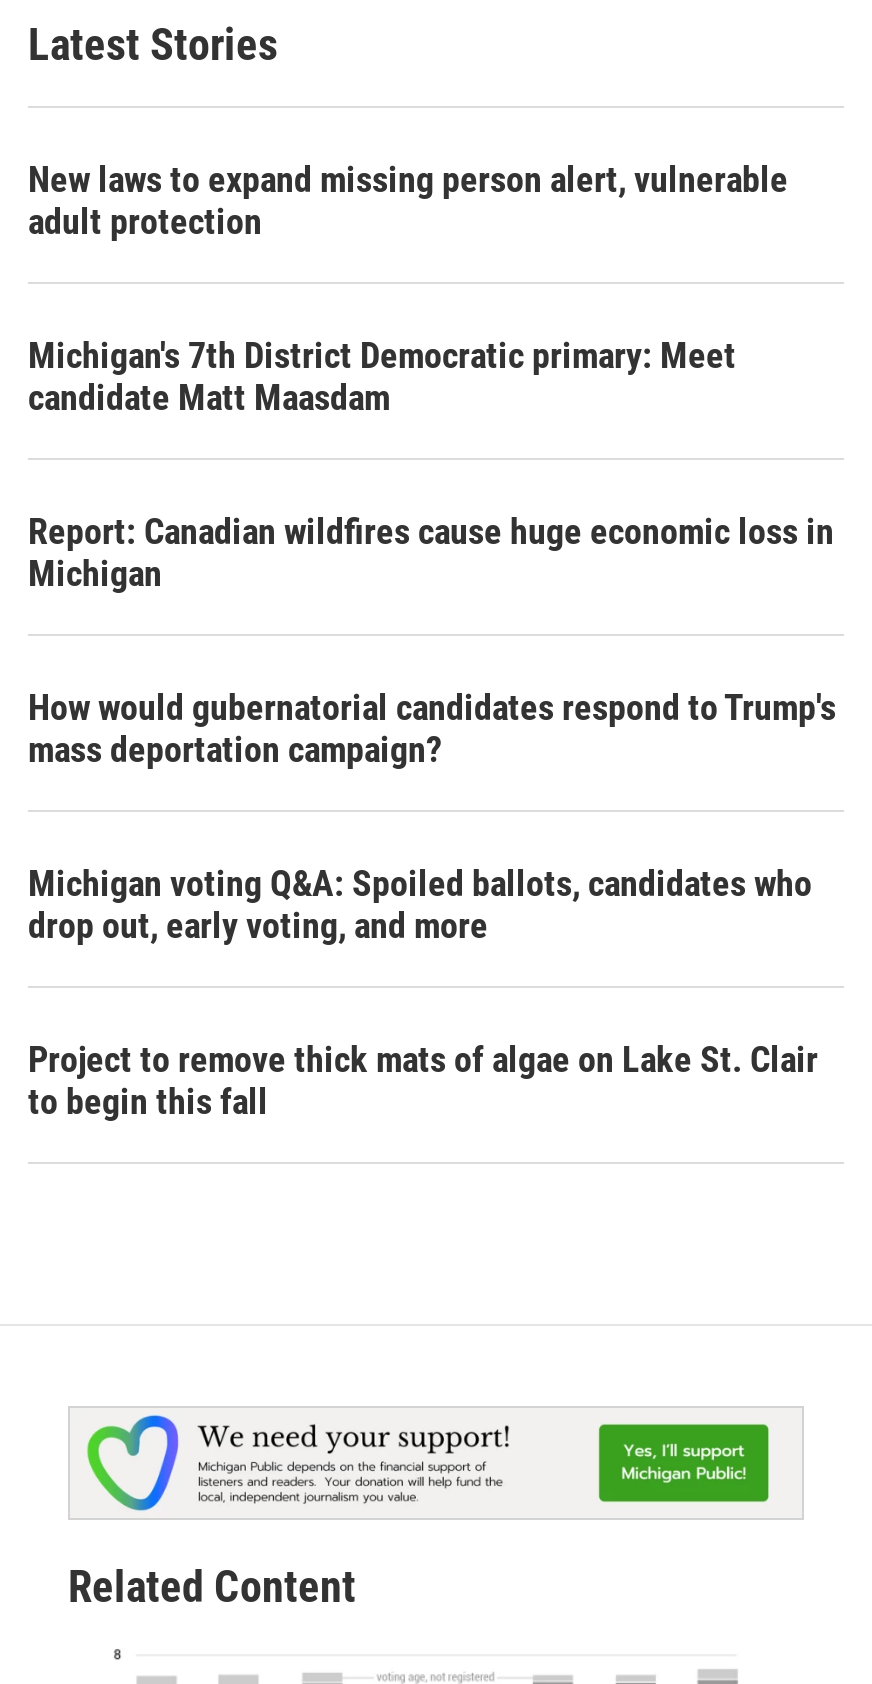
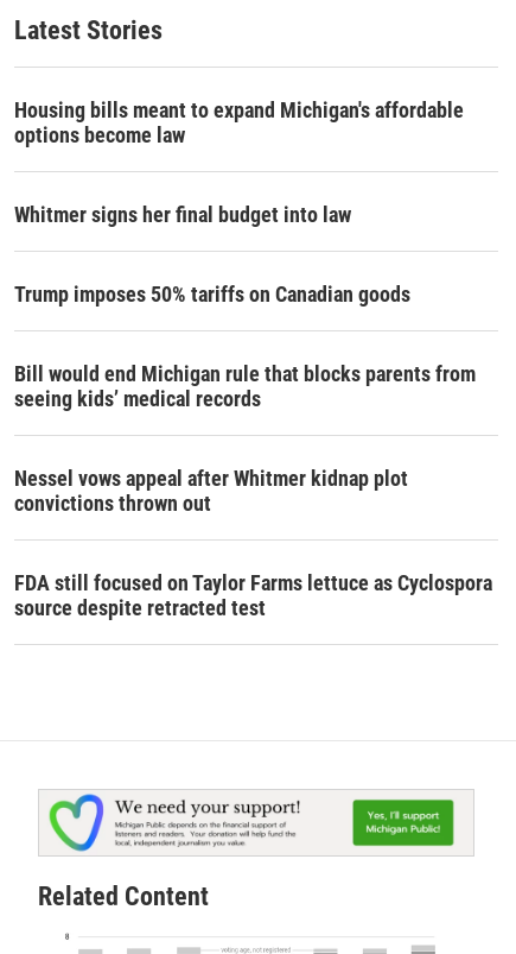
- New laws to expand missing person alert, vulnerable
- adult protection
+ Housing bills meant to expand Michigan's affordable
+ options become law

- Michigan's 7th District Democratic primary: Meet
- candidate Matt Maasdam
+ Whitmer signs her final budget into law

- Report: Canadian wildfires cause huge economic loss in
- Michigan
+ Trump imposes 50% tariffs on Canadian goods

- How would gubernatorial candidates respond to Trump's
- mass deportation campaign?
+ Bill would end Michigan rule that blocks parents from
+ seeing kids’ medical records

- Michigan voting Q&A: Spoiled ballots, candidates who
- drop out, early voting, and more
+ Nessel vows appeal after Whitmer kidnap plot
+ convictions thrown out

- Project to remove thick mats of algae on Lake St. Clair
- to begin this fall
+ FDA still focused on Taylor Farms lettuce as Cyclospora
+ source despite retracted test
